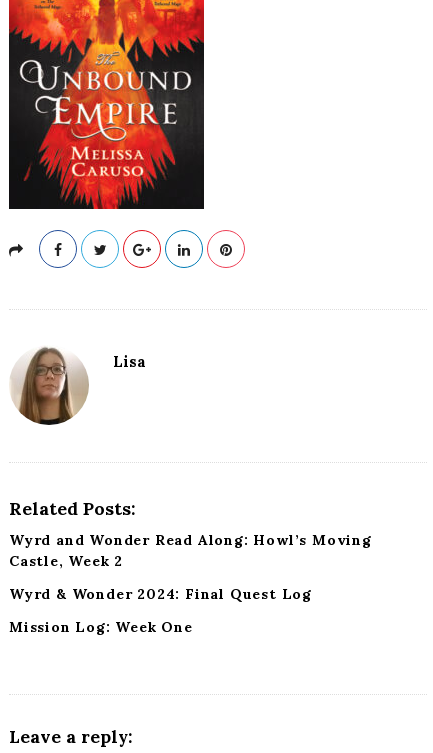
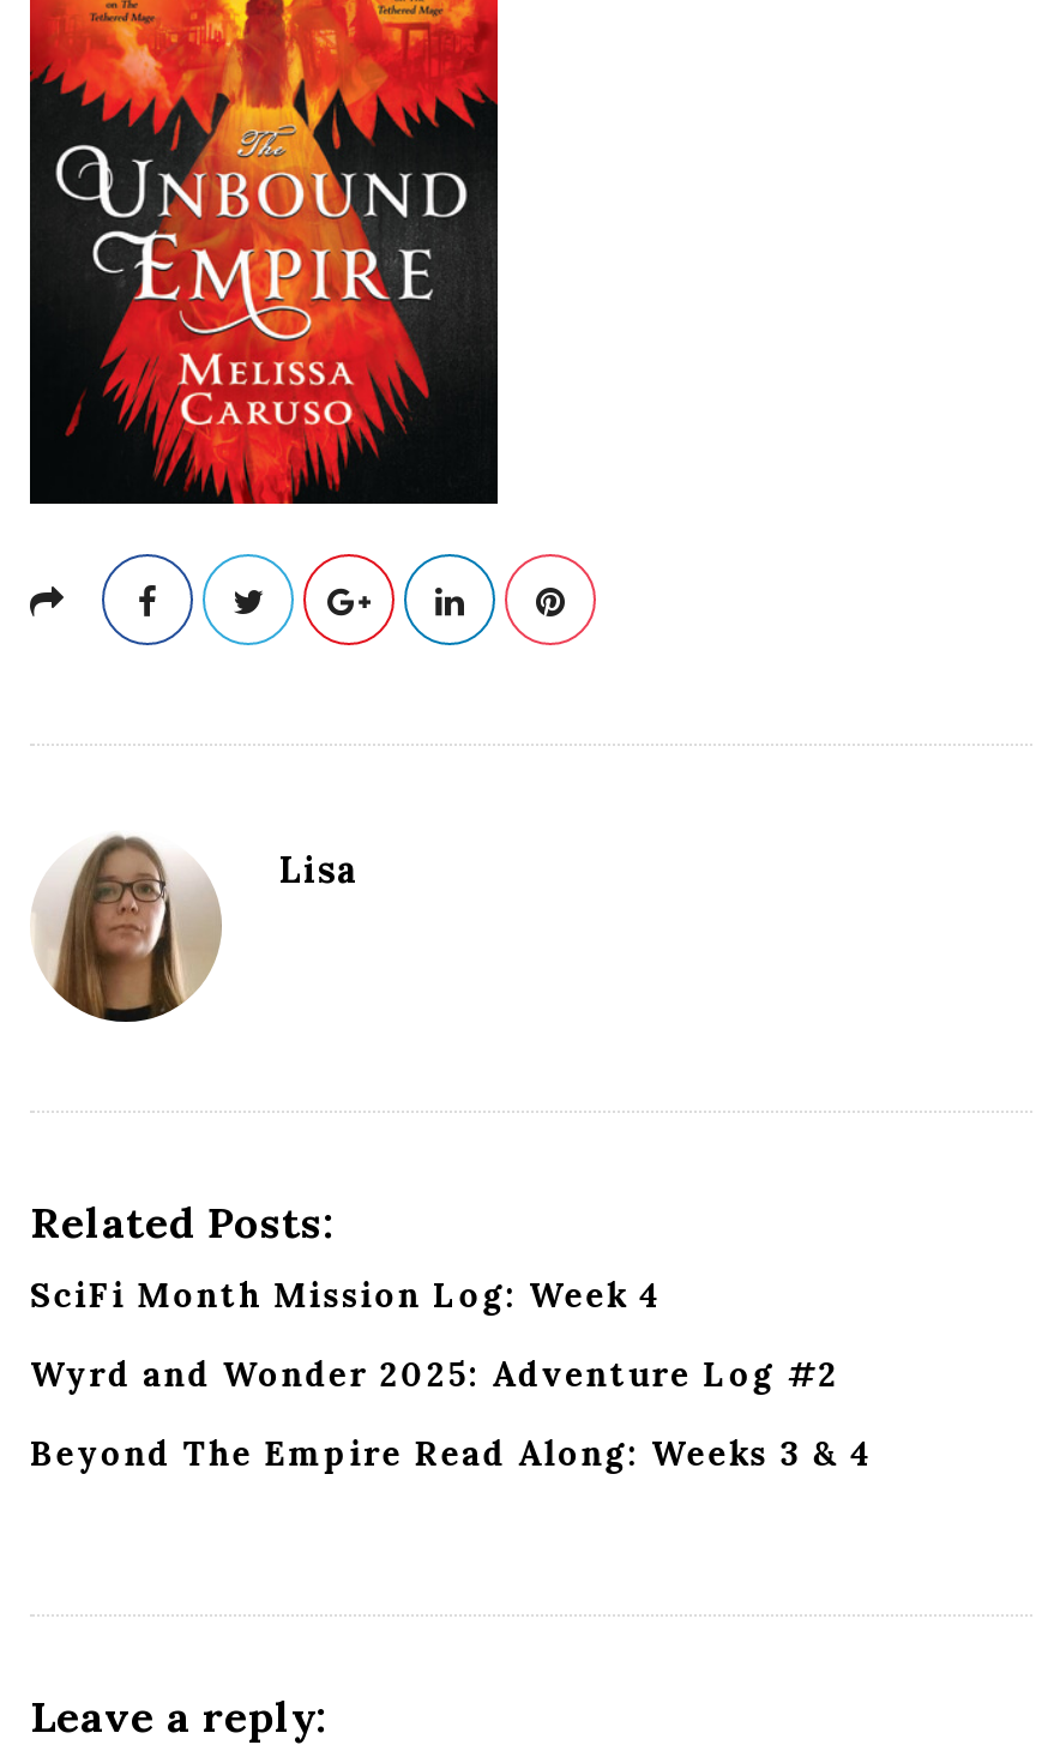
- Wyrd and Wonder Read Along: Howl’s Moving
- Castle, Week 2
+ SciFi Month Mission Log: Week 4

- Wyrd & Wonder 2024: Final Quest Log
+ Wyrd and Wonder 2025: Adventure Log #2

- Mission Log: Week One
+ Beyond The Empire Read Along: Weeks 3 & 4
